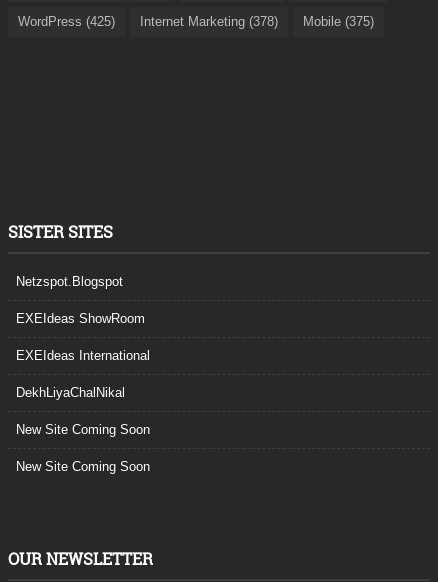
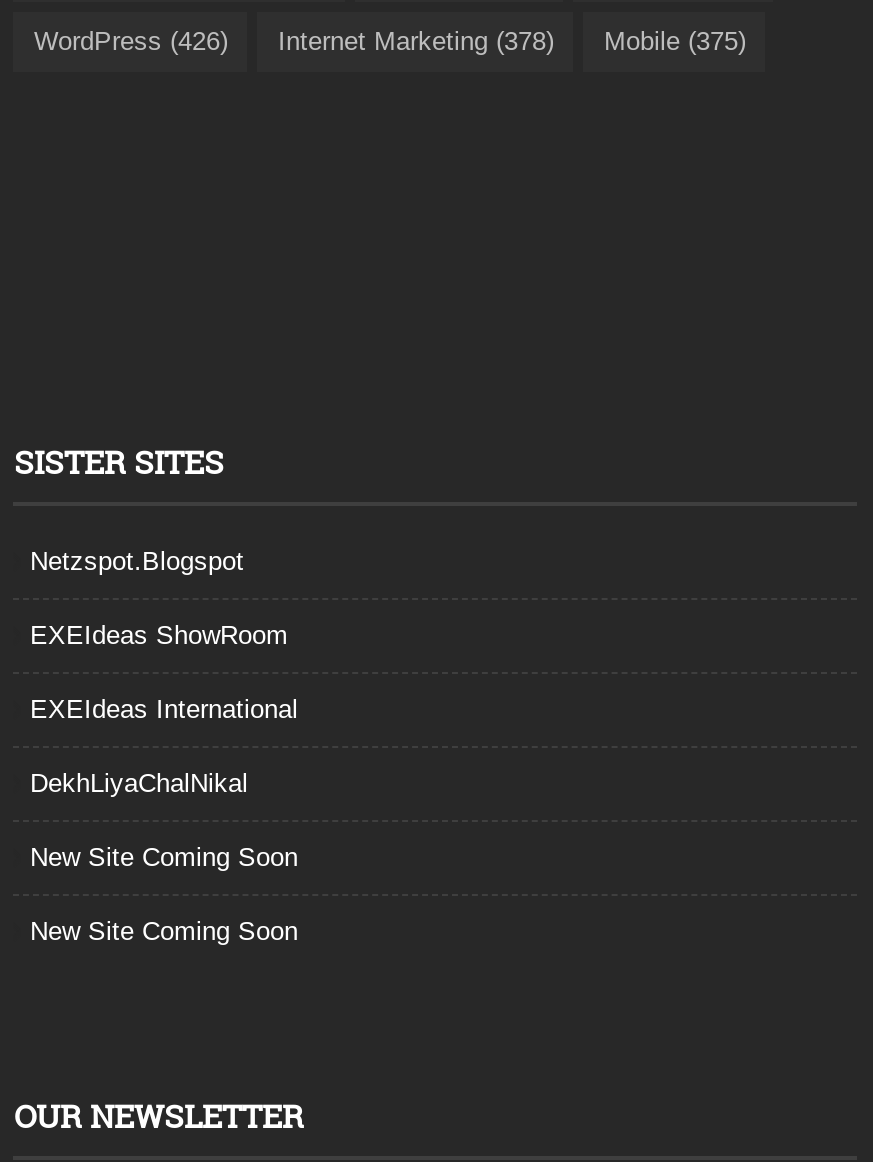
- WordPress (425) Internet Marketing (378) Mobile (375)
+ WordPress (426) Internet Marketing (378) Mobile (375)
